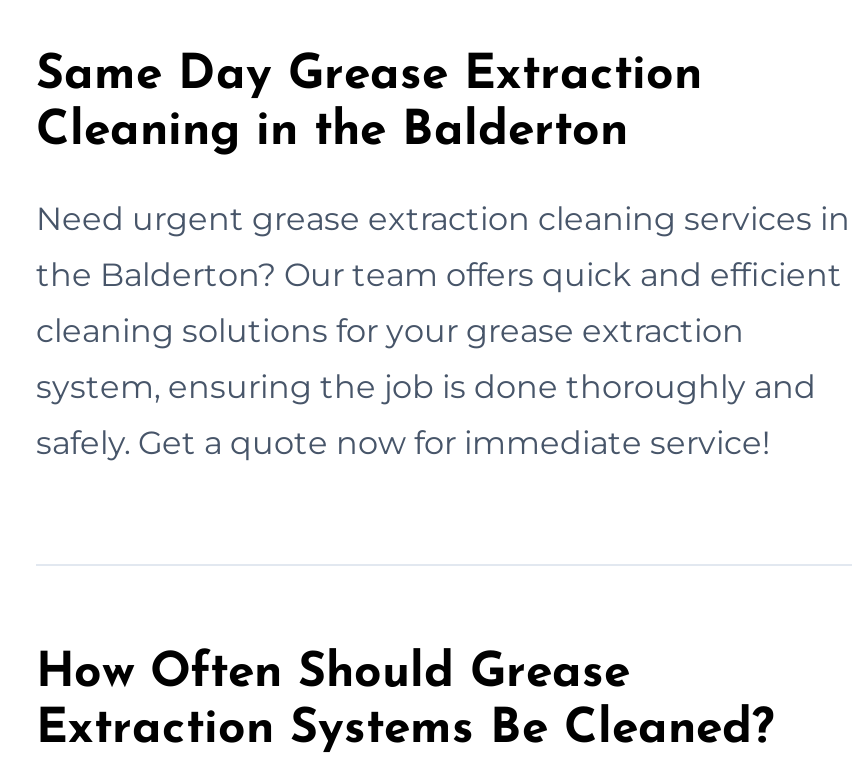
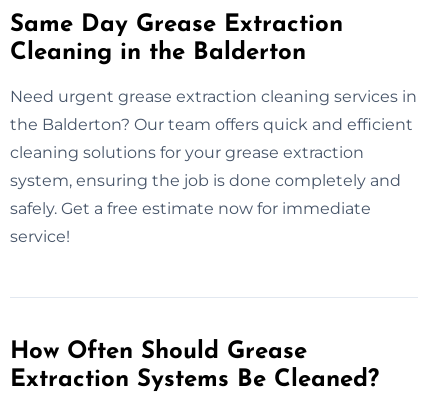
- system, ensuring the job is done thoroughly and
- safely. Get a quote now for immediate service!
+ system, ensuring the job is done completely and
+ safely. Get a free estimate now for immediate
+ service!
